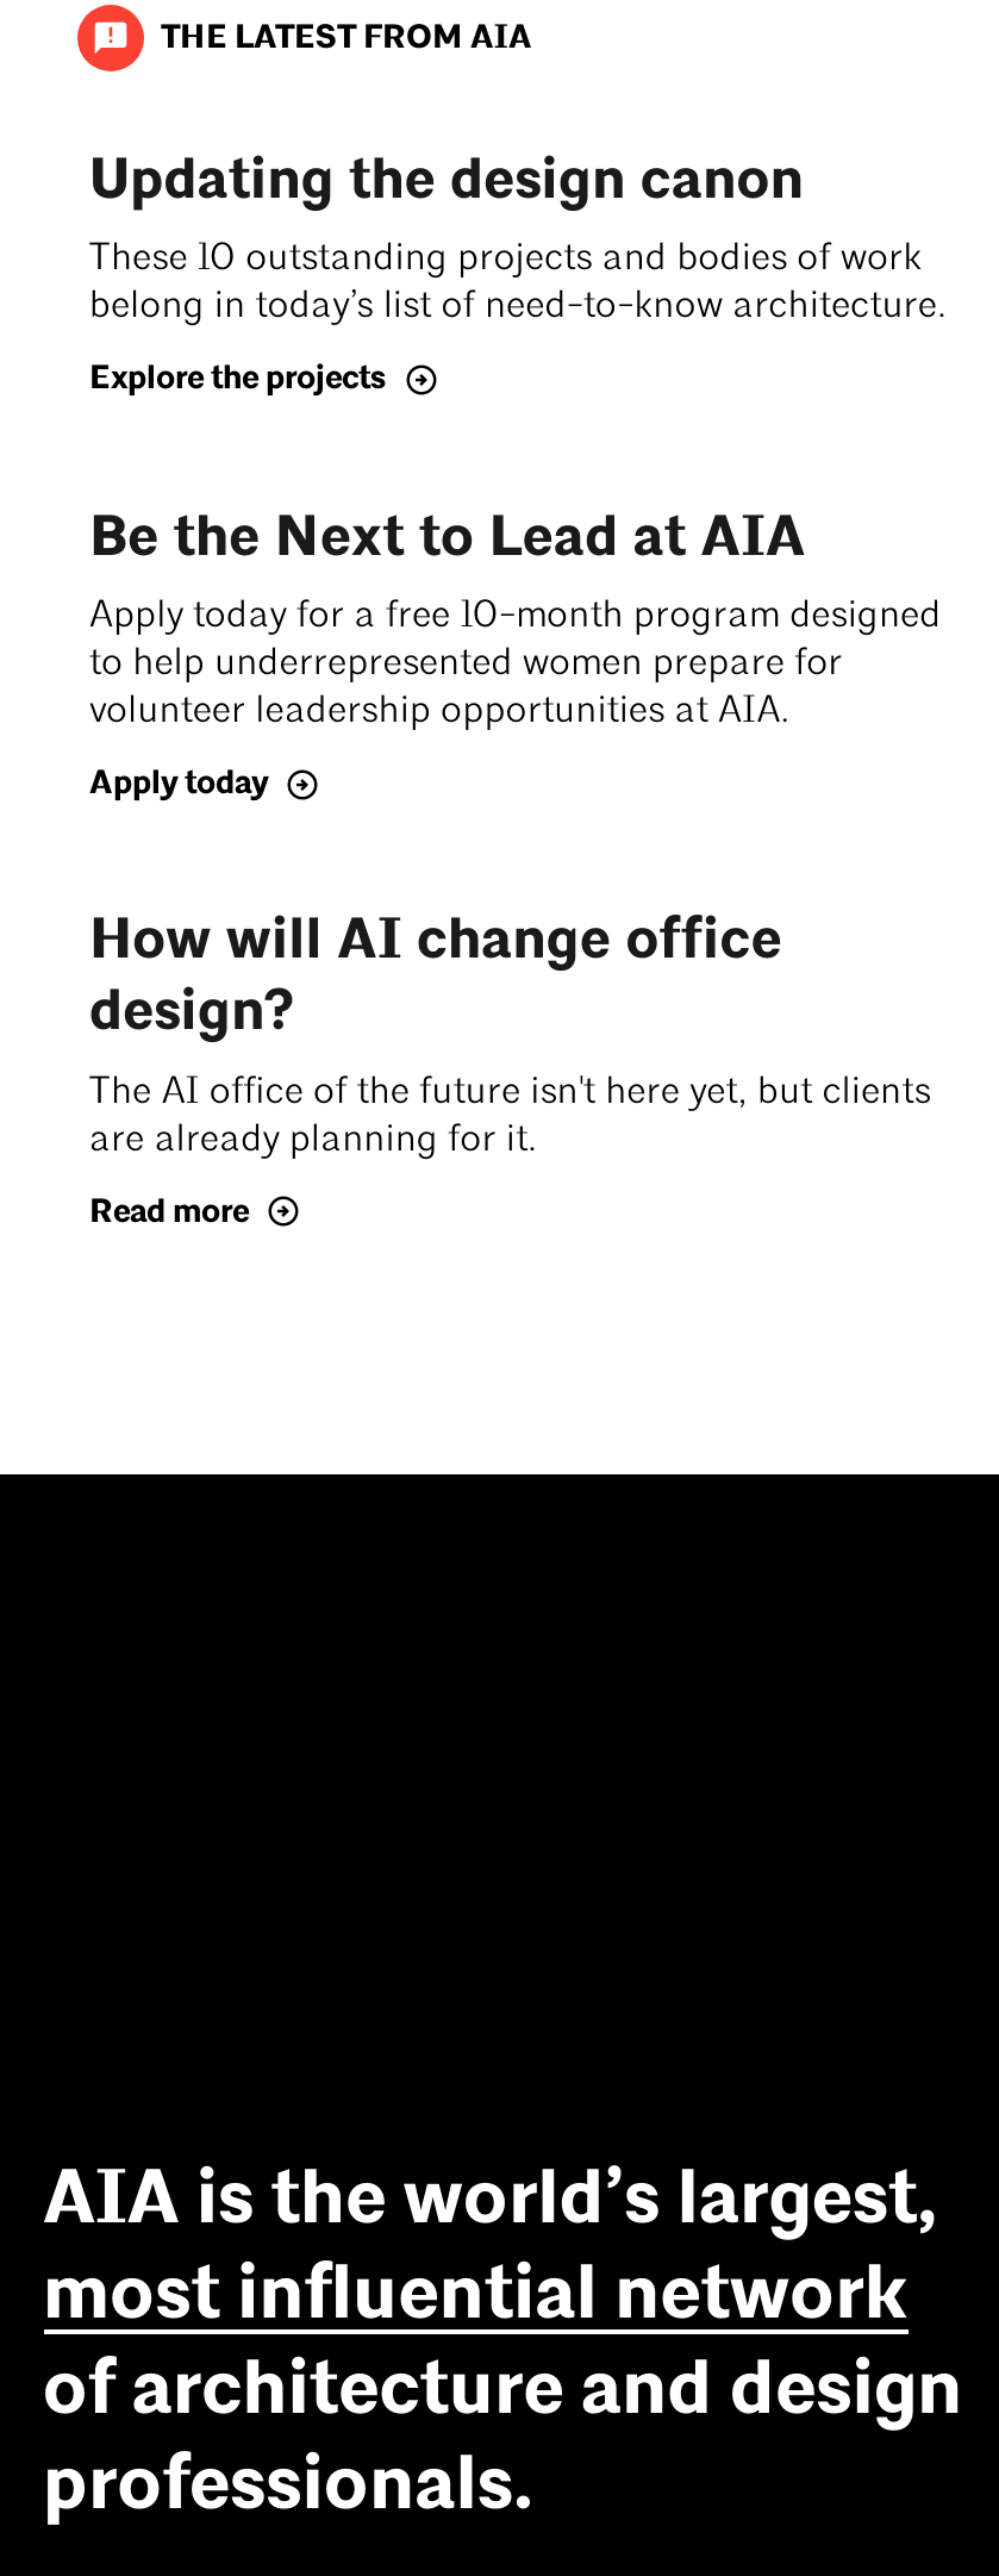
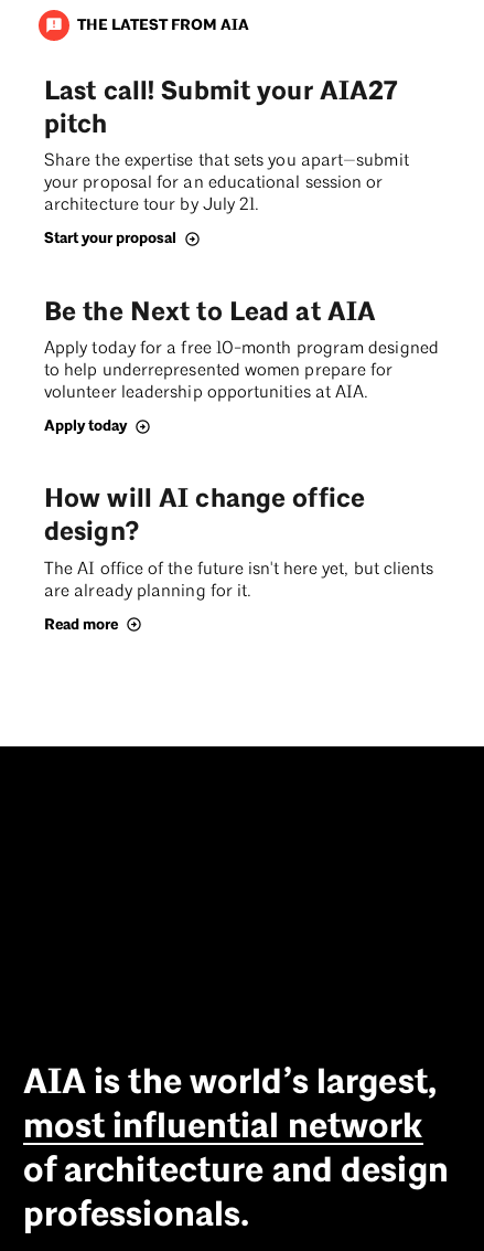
- Updating the design canon
- These 10 outstanding projects and bodies of work
- belong in today’s list of need-to-know architecture.
+ Last call! Submit your AIA27
+ pitch
+ Share the expertise that sets you apart—submit
+ your proposal for an educational session or
+ architecture tour by July 21.

- Explore the projects
+ Start your proposal
